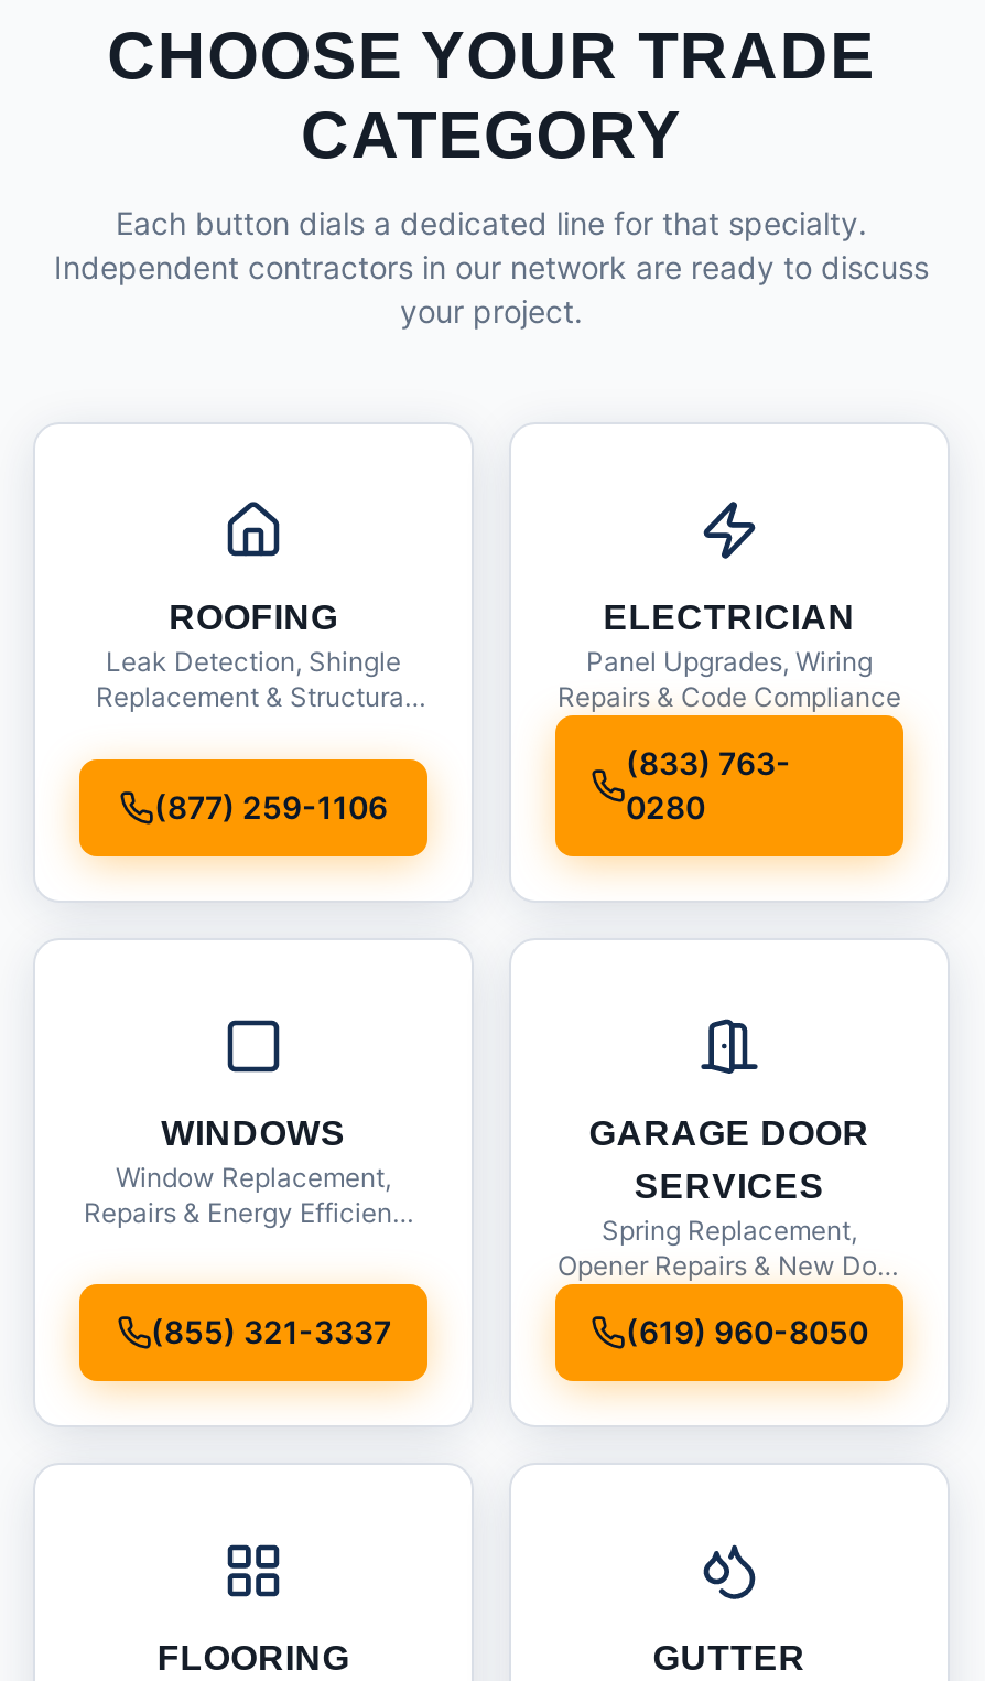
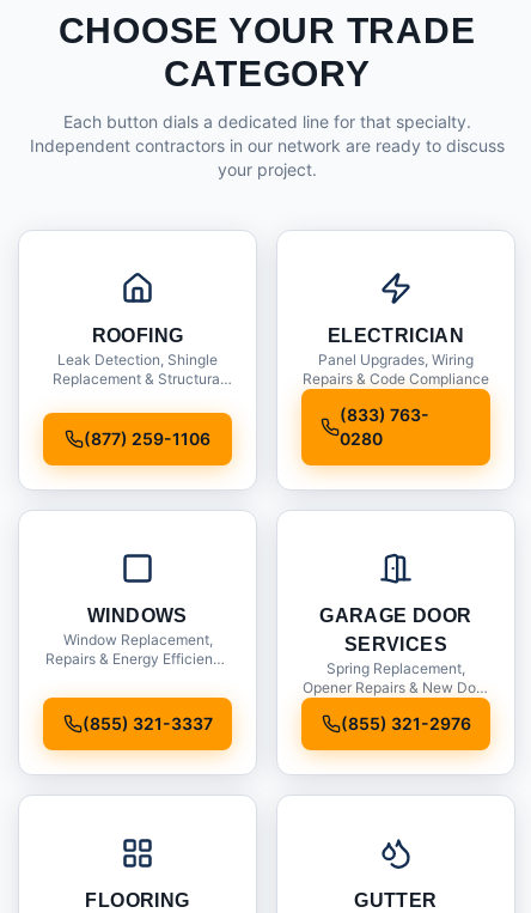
- (619) 960-8050
+ (855) 321-2976
